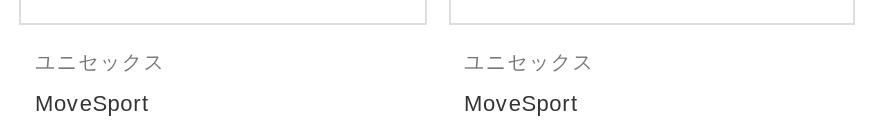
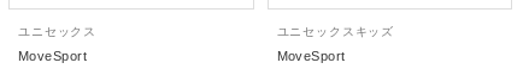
- ユニセックス
+ ユニセックスキッズ
